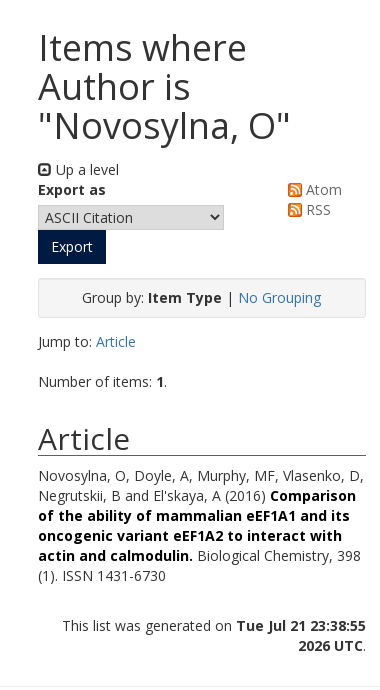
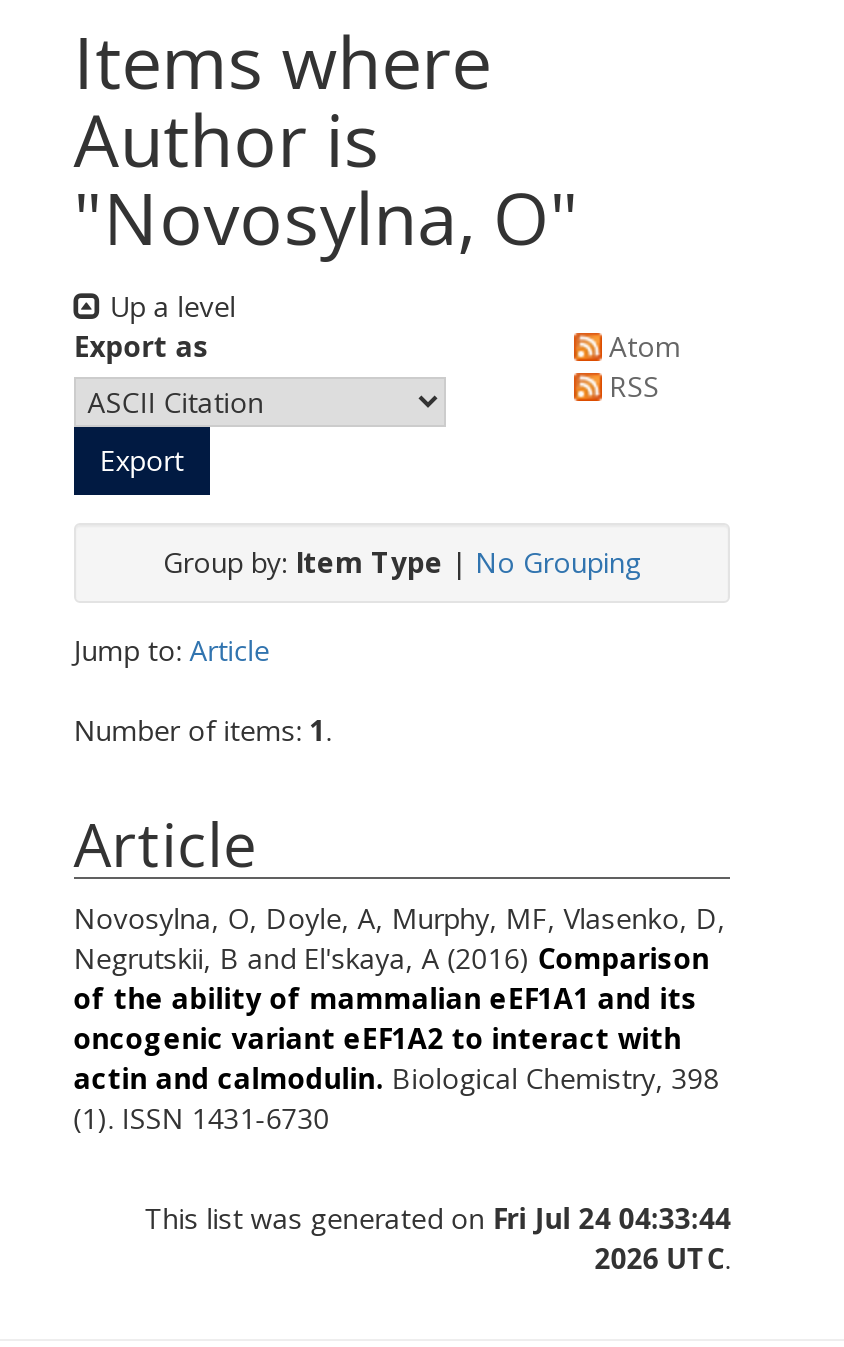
- This list was generated on Tue Jul 21 23:38:55
+ This list was generated on Fri Jul 24 04:33:44
